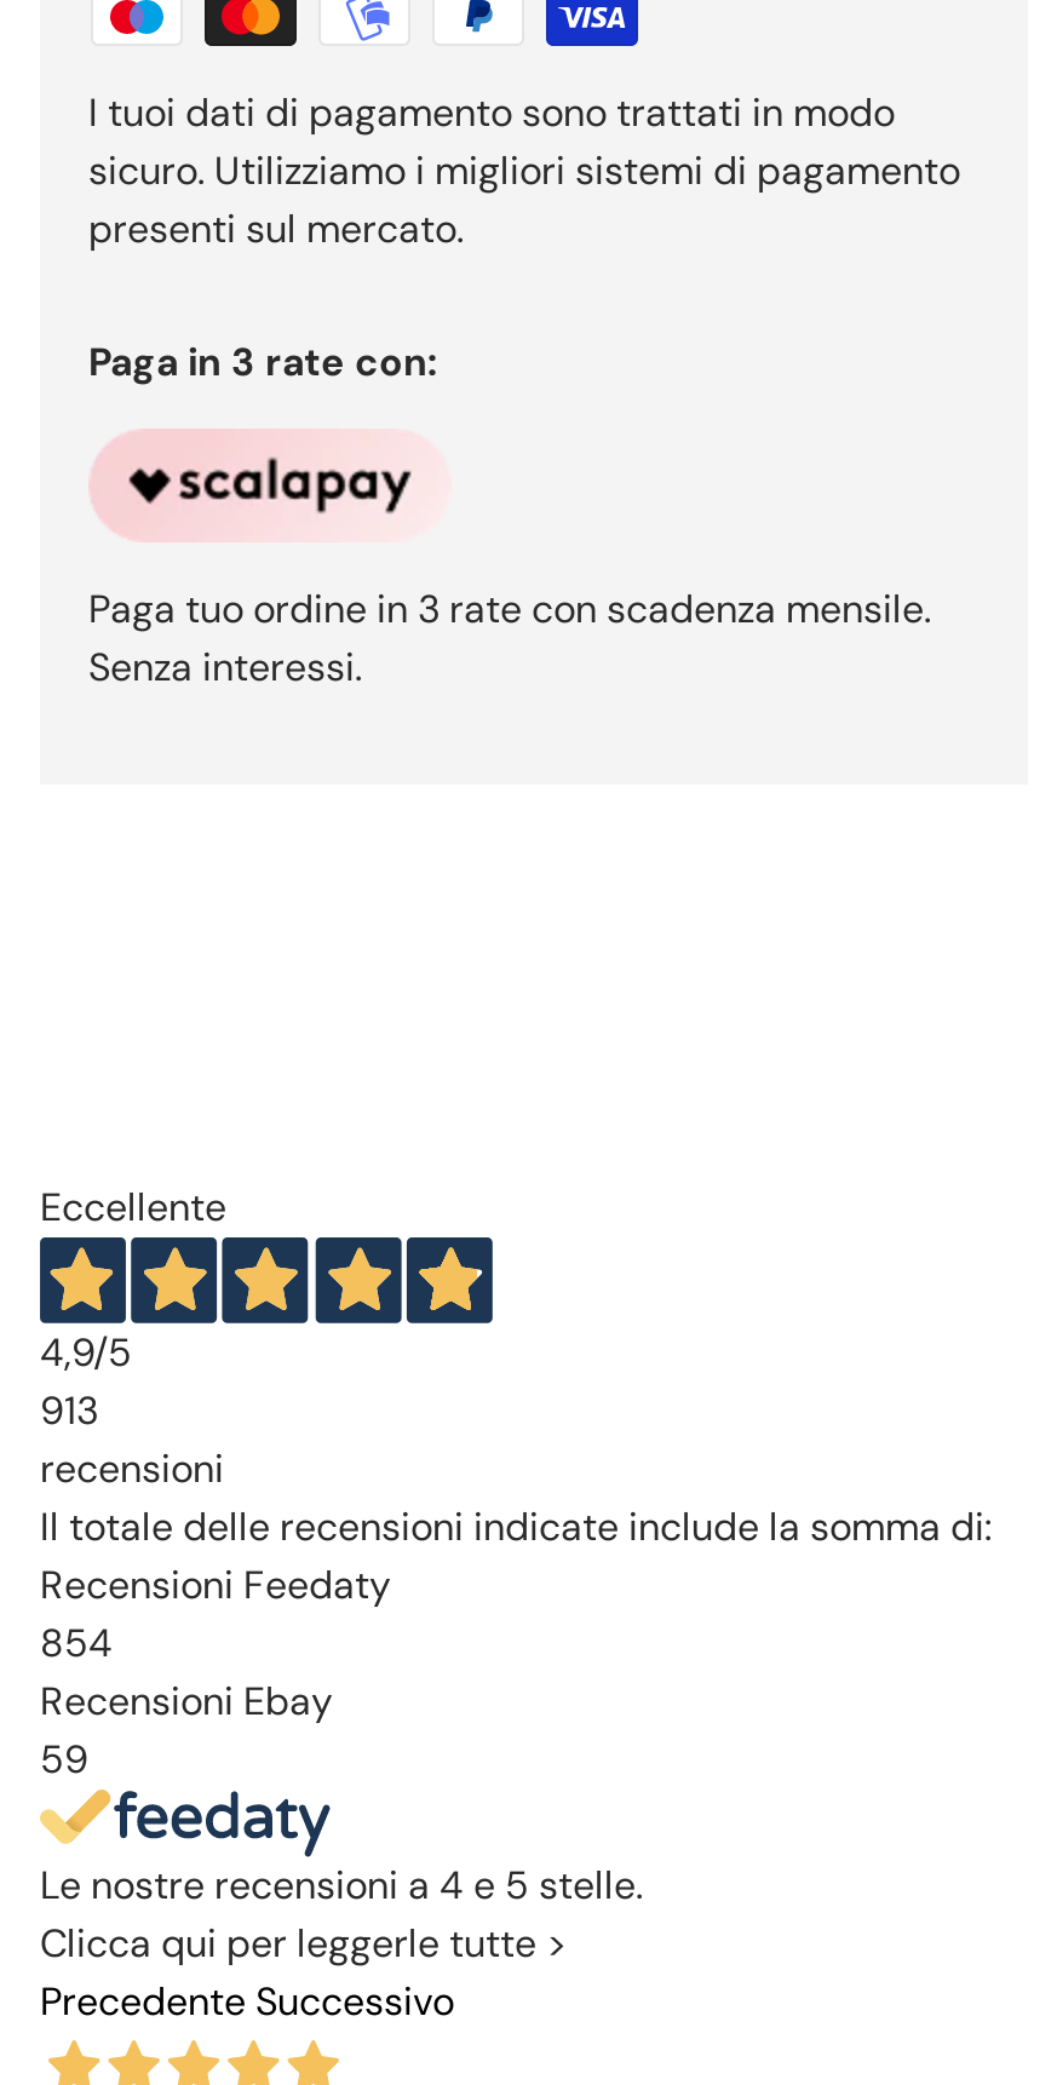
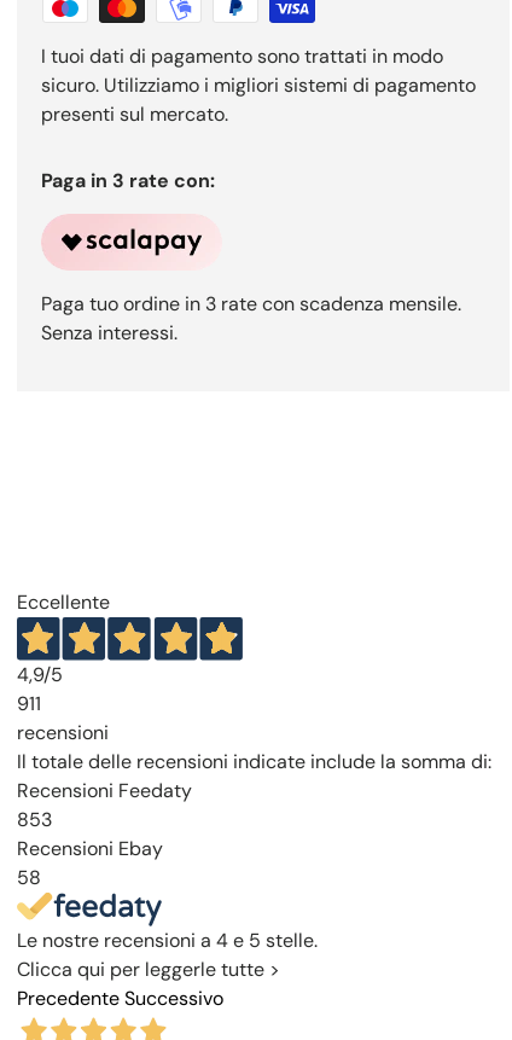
- 913
+ 911

- 854
+ 853

- 59
+ 58
